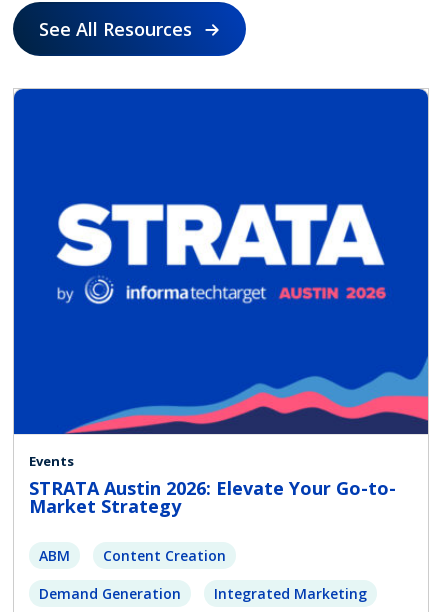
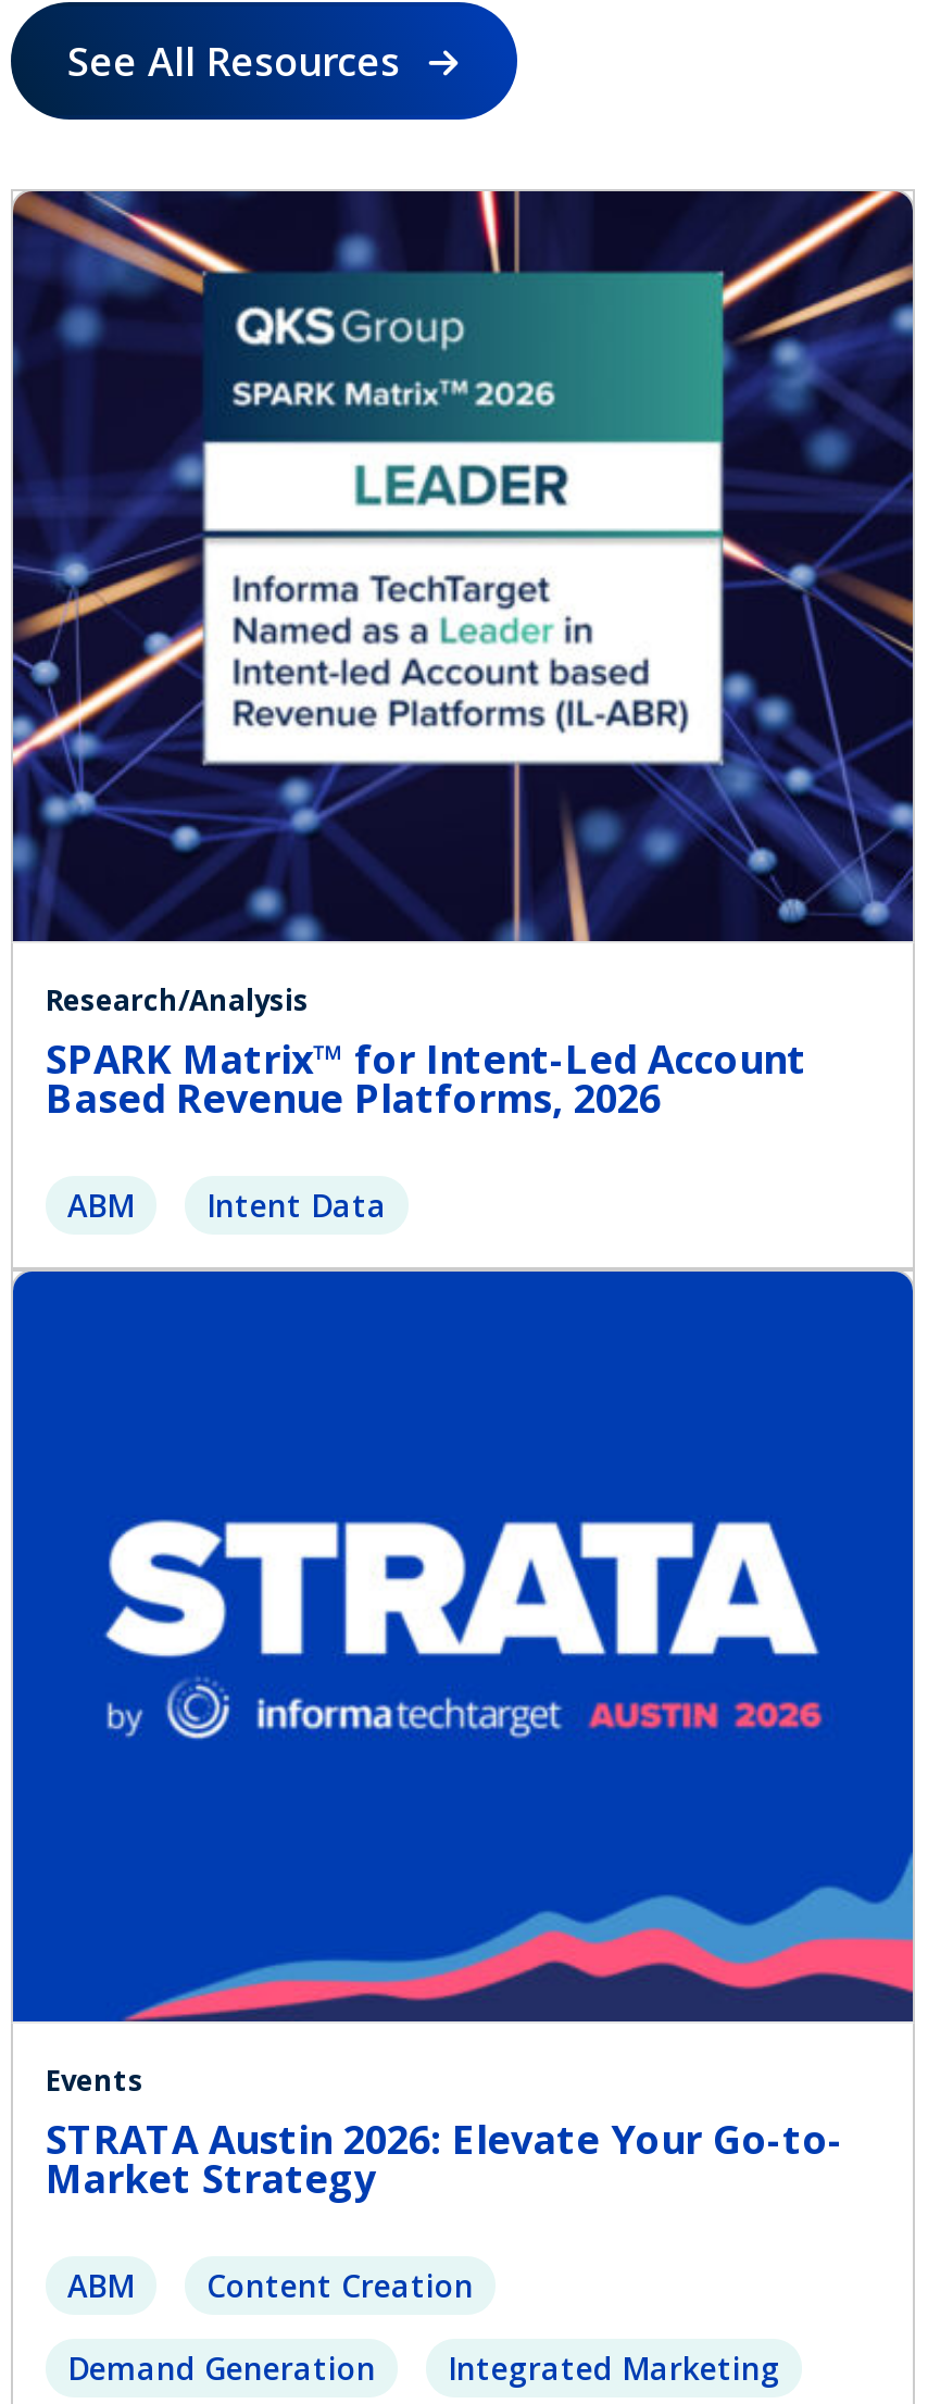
+ [image]
+ Research/Analysis
+ SPARK Matrix™ for Intent-Led Account
+ Based Revenue Platforms, 2026
+ ABM
+ Intent Data
